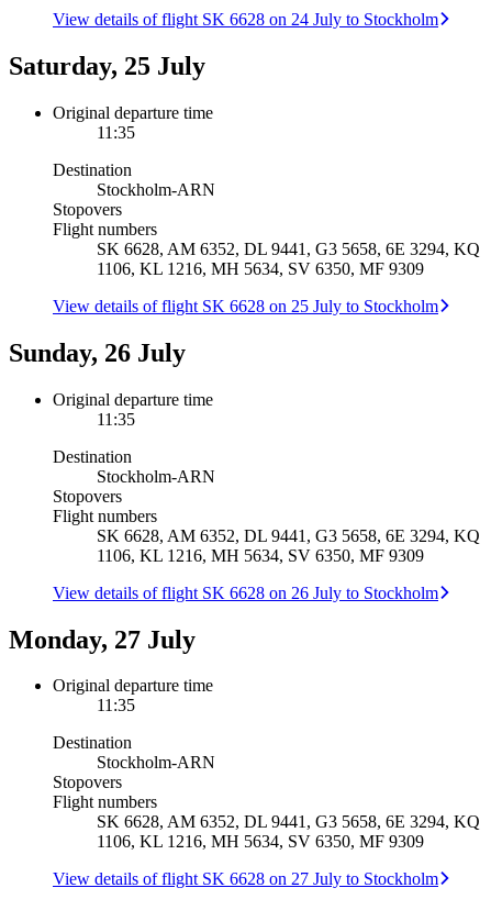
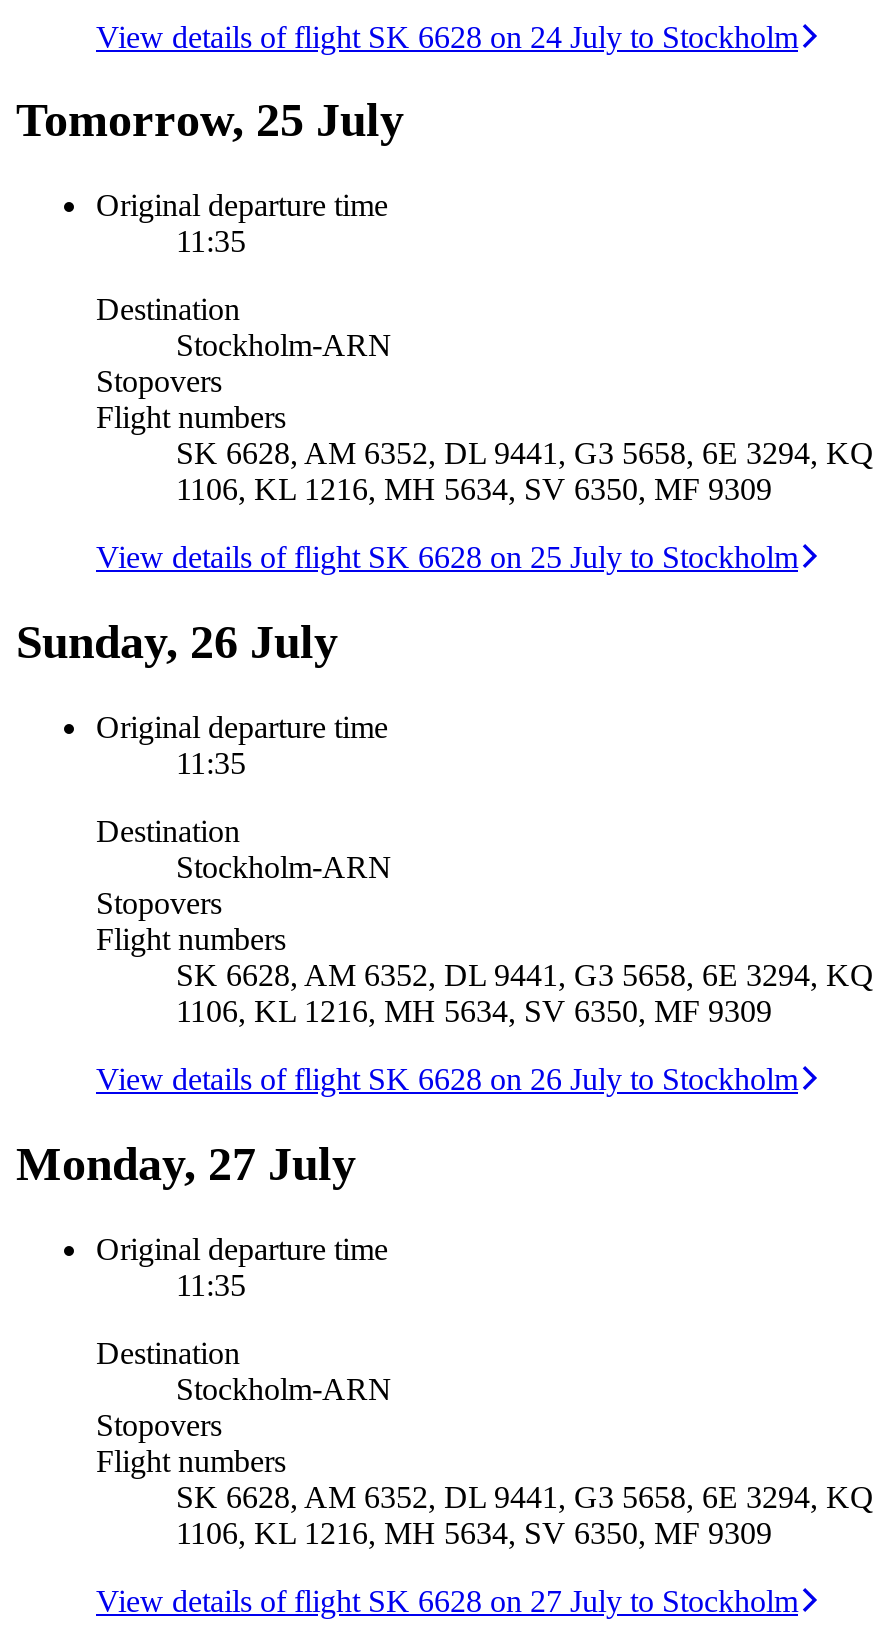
- Saturday, 25 July
+ Tomorrow, 25 July
